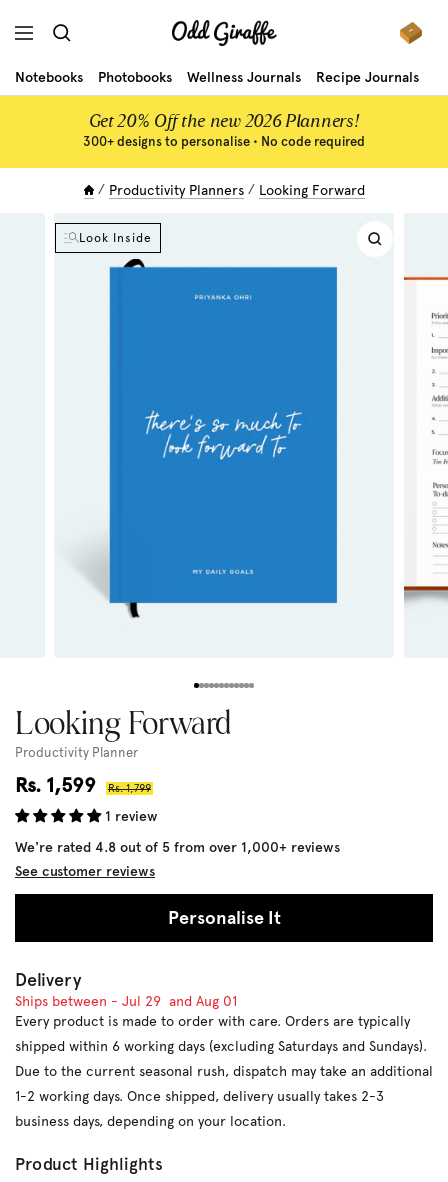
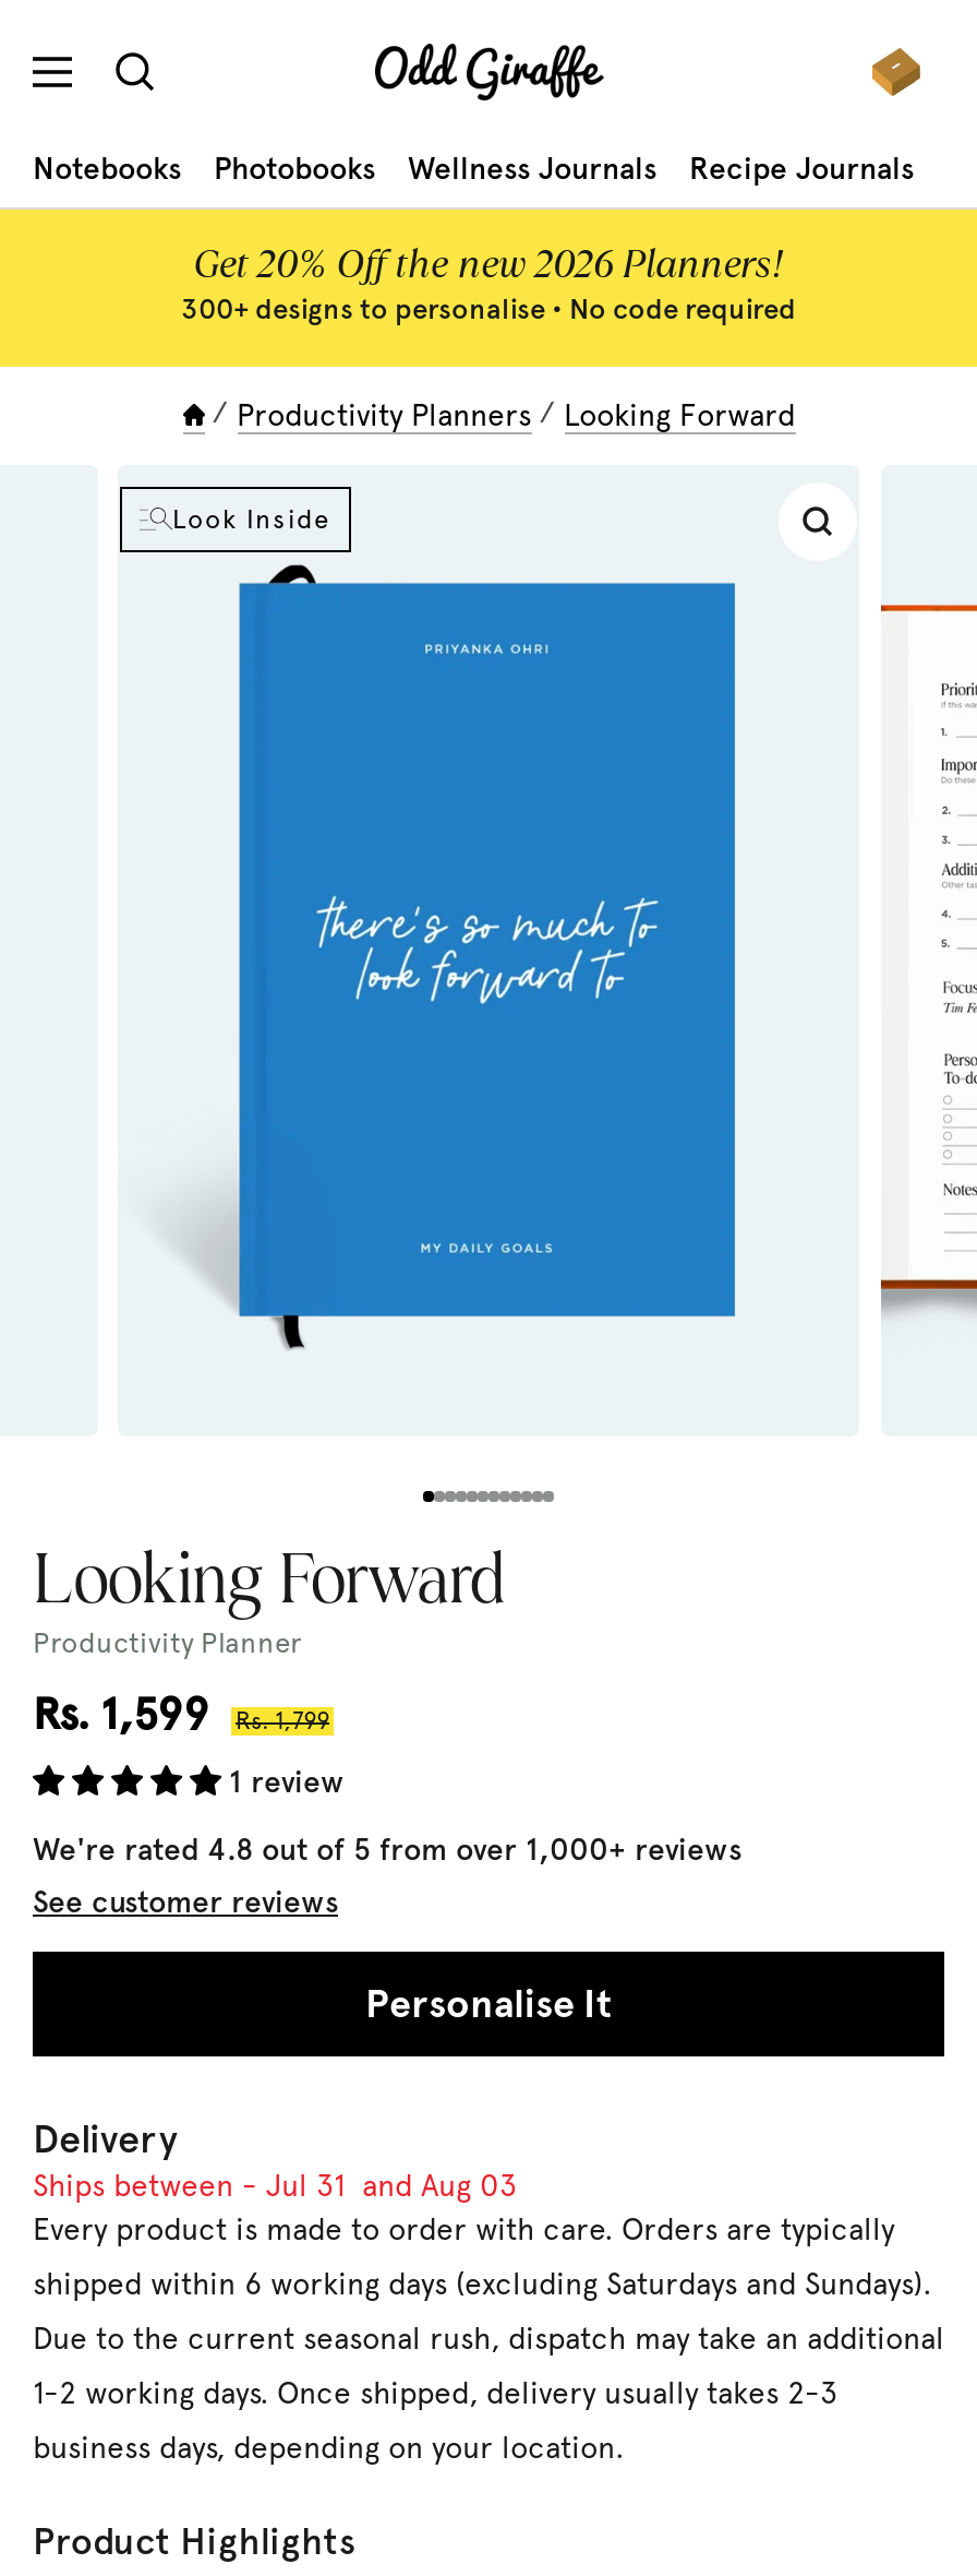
- Ships between - Jul 29 and Aug 01
+ Ships between - Jul 31 and Aug 03
